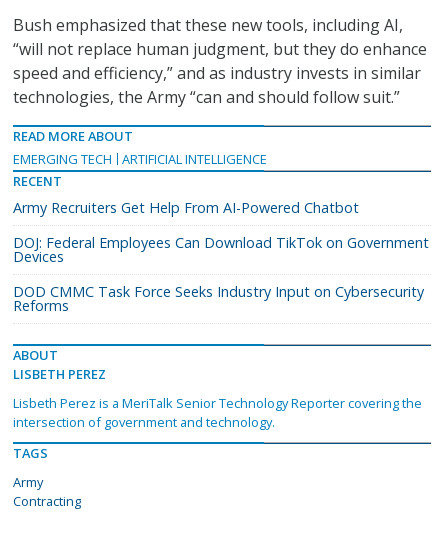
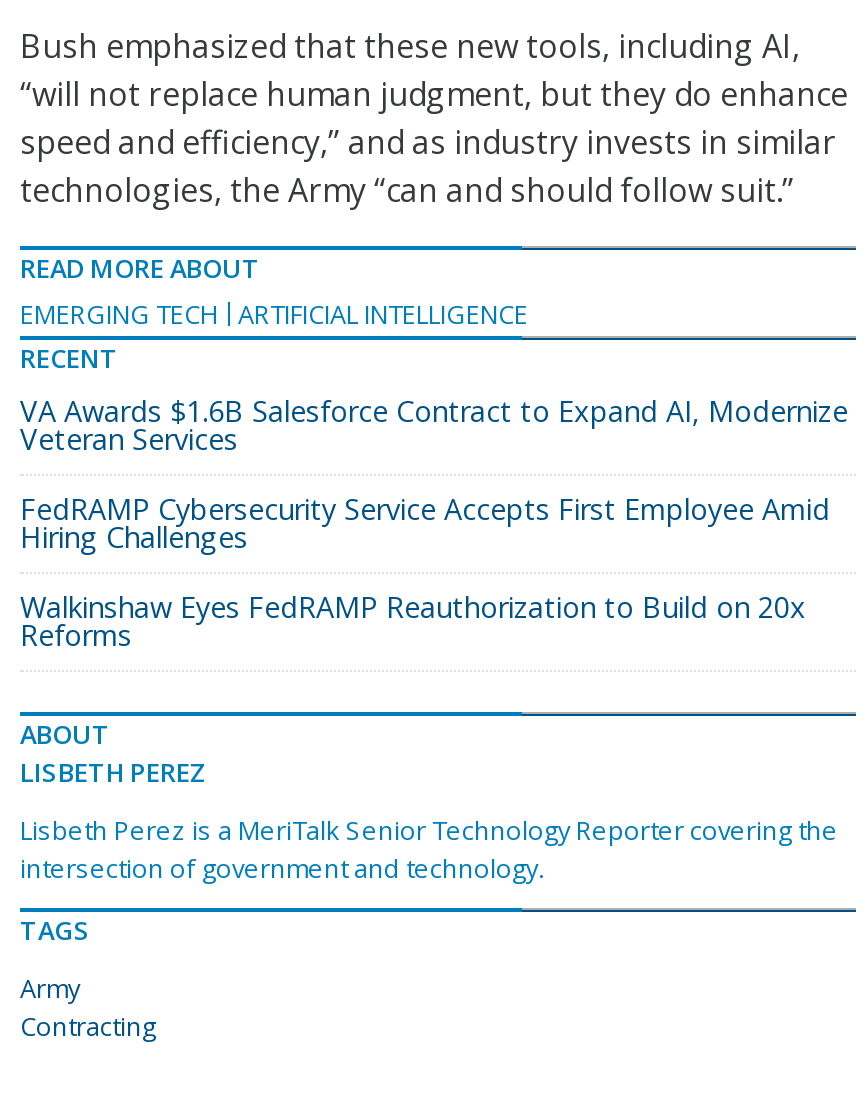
- Army Recruiters Get Help From AI-Powered Chatbot
+ VA Awards $1.6B Salesforce Contract to Expand AI, Modernize
+ Veteran Services

- DOJ: Federal Employees Can Download TikTok on Government
- Devices
+ FedRAMP Cybersecurity Service Accepts First Employee Amid
+ Hiring Challenges

- DOD CMMC Task Force Seeks Industry Input on Cybersecurity
+ Walkinshaw Eyes FedRAMP Reauthorization to Build on 20x
